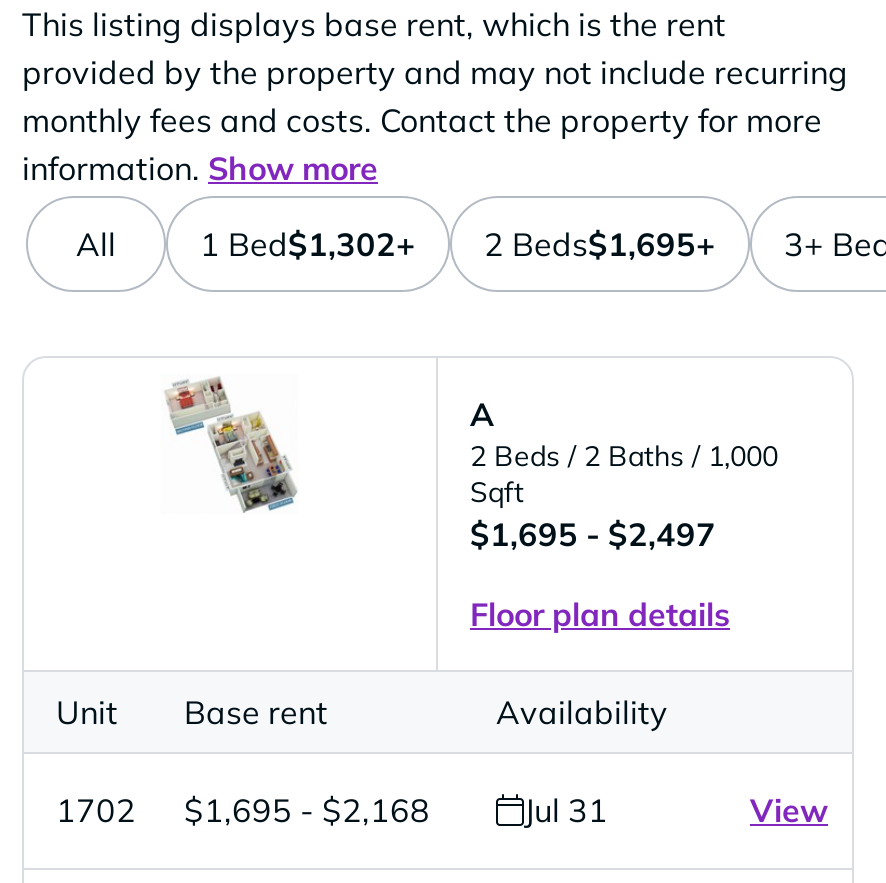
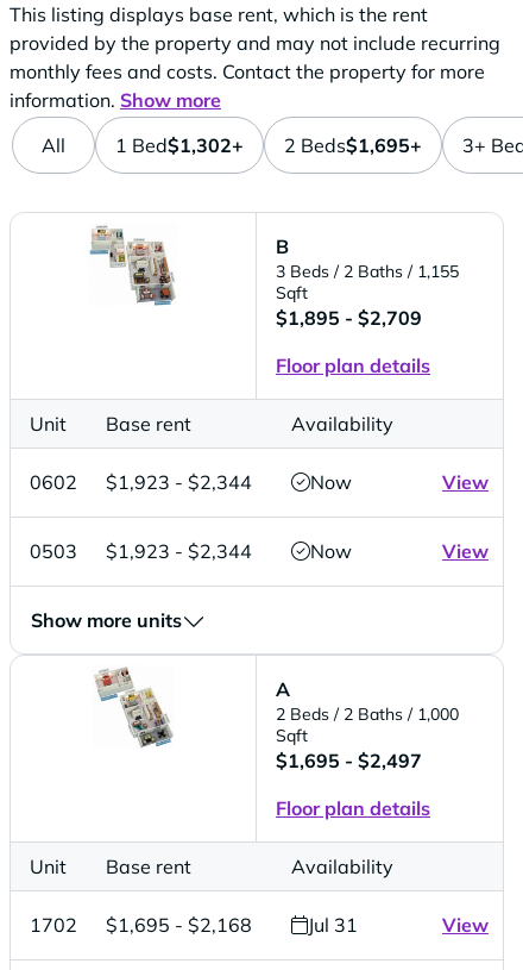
+ [image]
+ B
+ 3 Beds / 2 Baths / 1,155
+ Sqft
+ $1,895 - $2,709
+ Floor plan details
+ Unit
+ Base rent
+ Availability
+ 0602
+ $1,923 - $2,344
+ Now
+ View
+ 0503
+ $1,923 - $2,344
+ Now
+ View
+ Show more units
